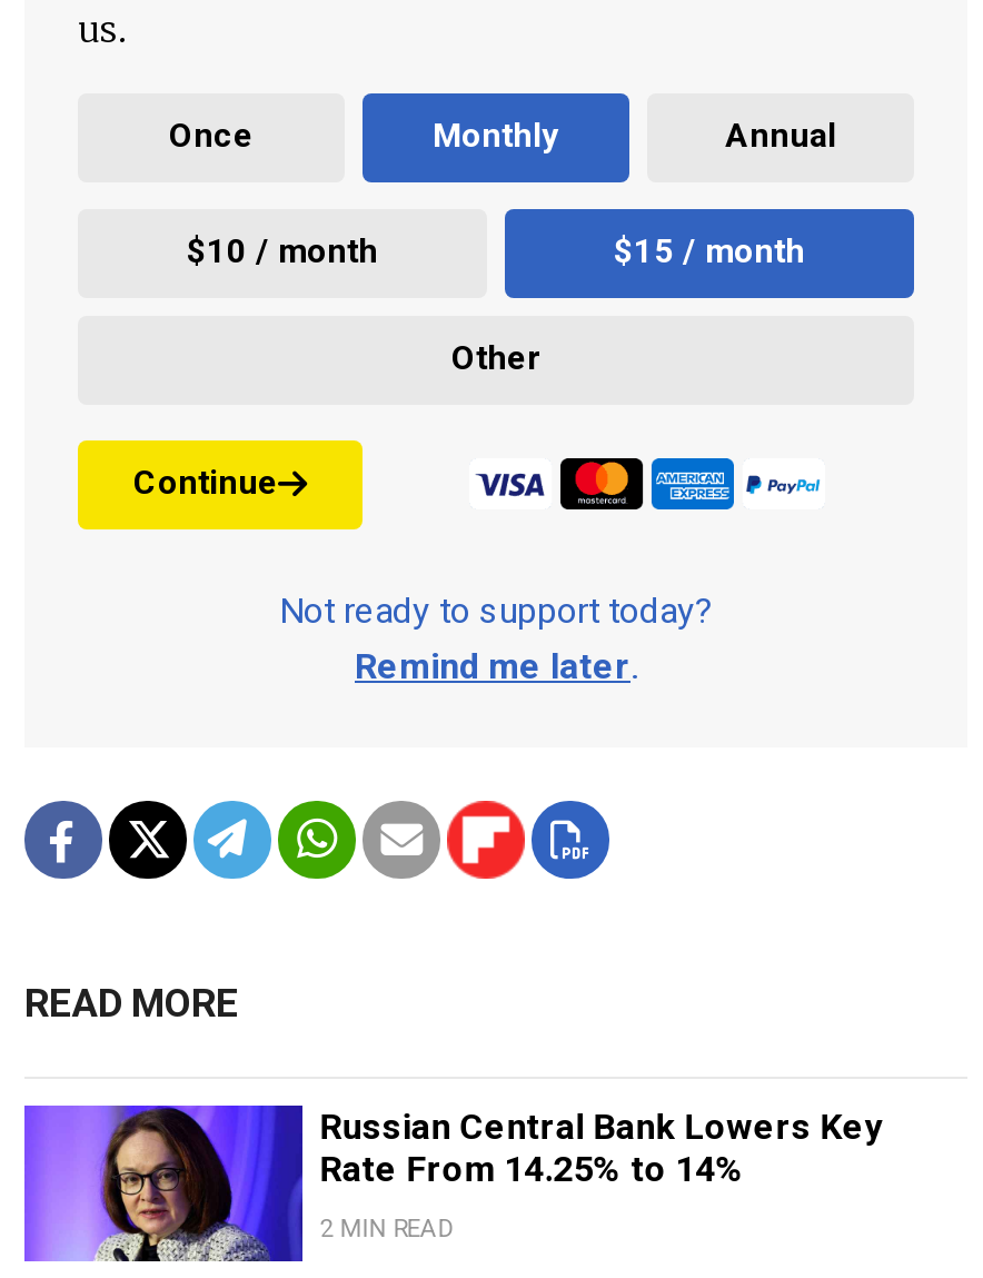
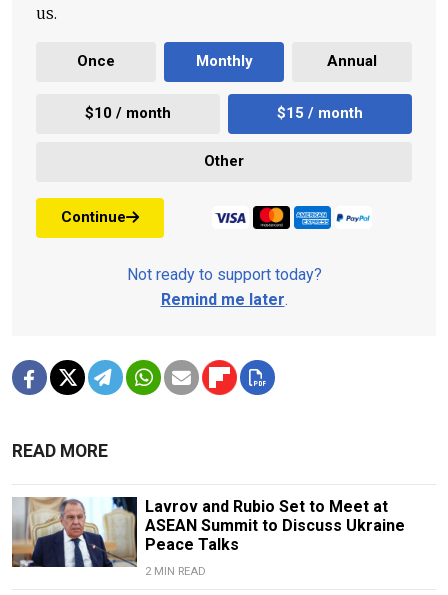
- [image]
- Russian Central Bank Lowers Key
- Rate From 14.25% to 14%
+ [image]
+ Lavrov and Rubio Set to Meet at
+ ASEAN Summit to Discuss Ukraine
+ Peace Talks
